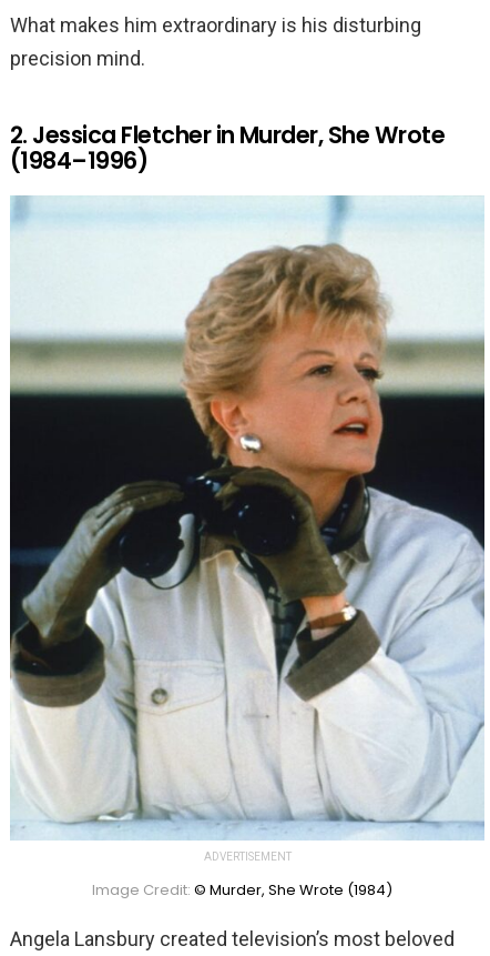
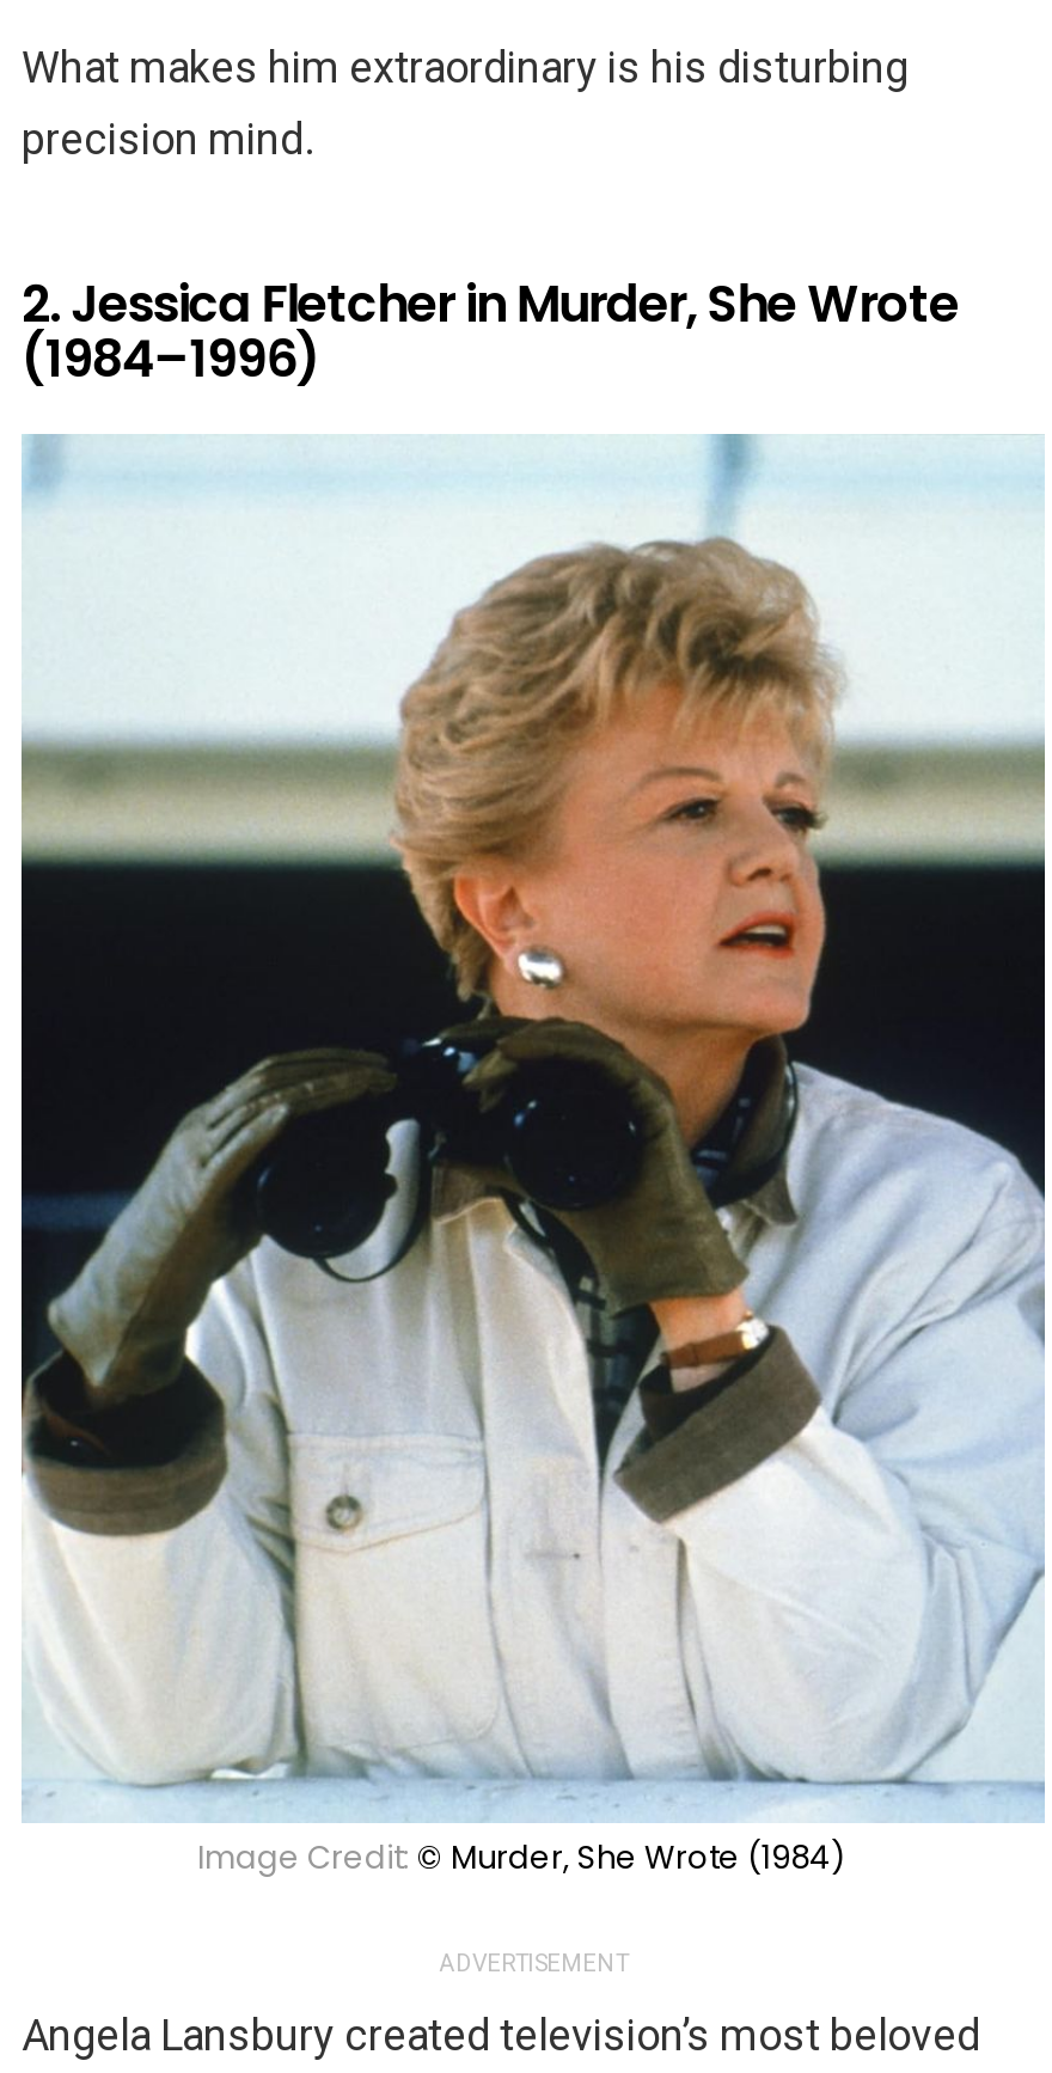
moved down: ADVERTISEMENT

moved up: Image Credit: © Murder, She Wrote (1984)
